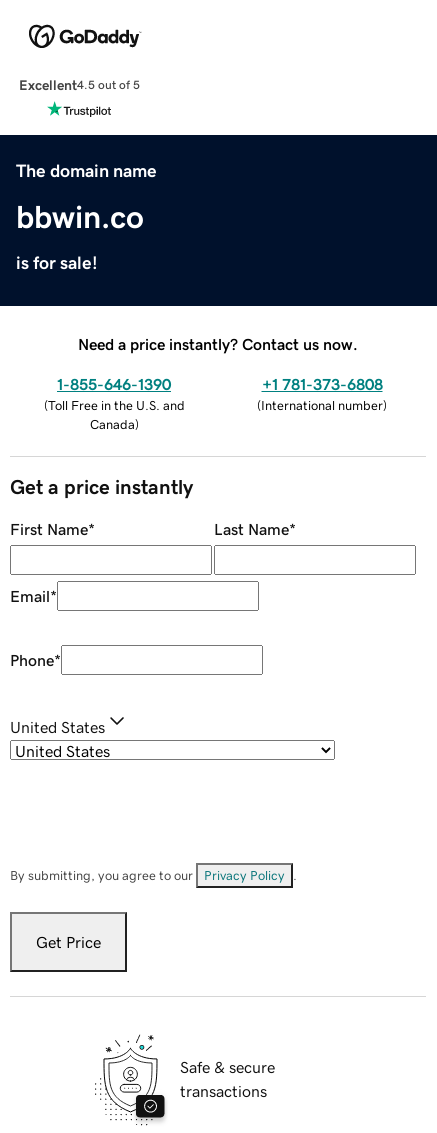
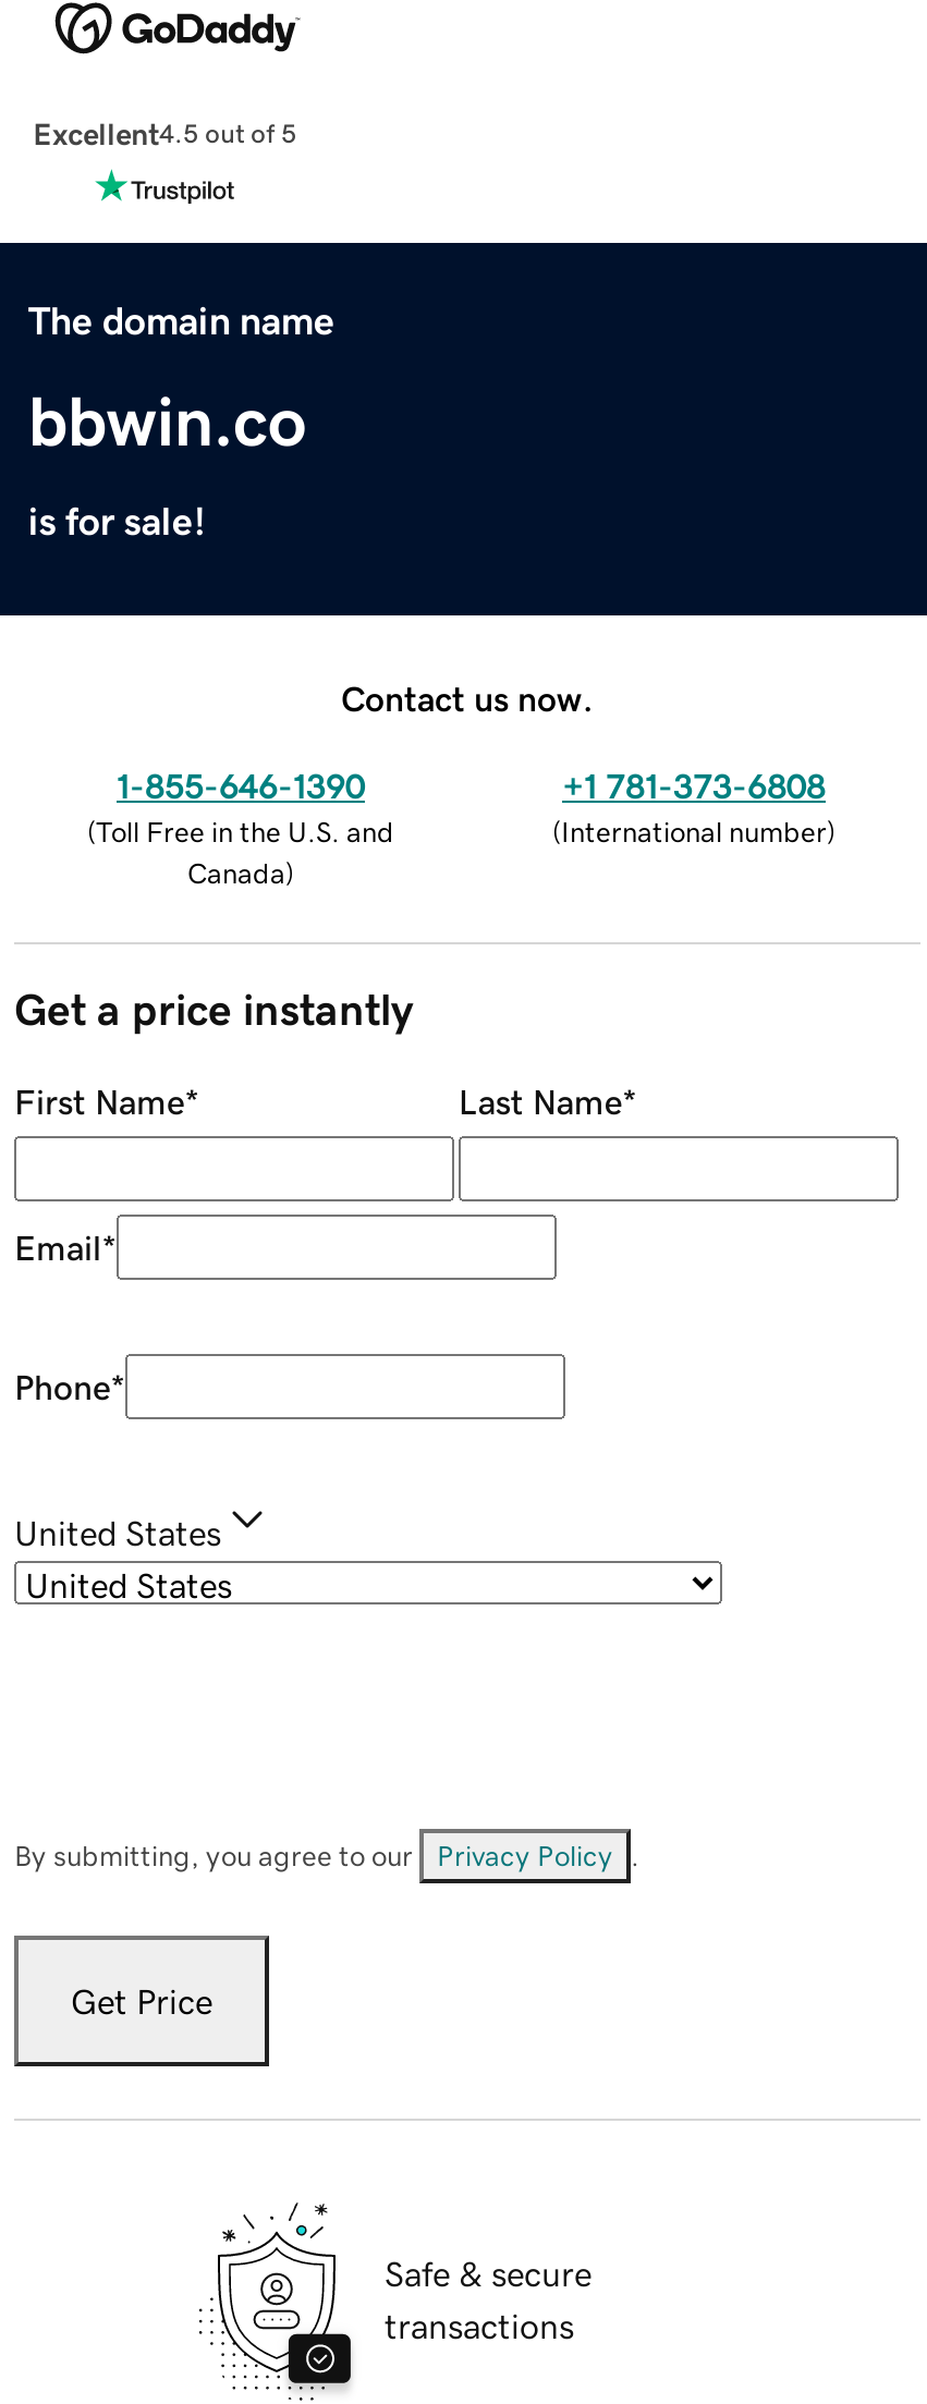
- Need a price instantly? Contact us now.
+ Contact us now.
